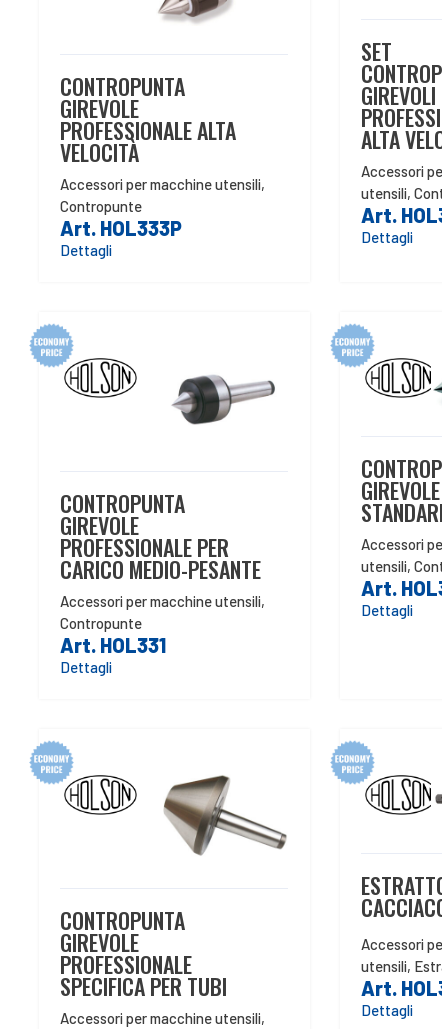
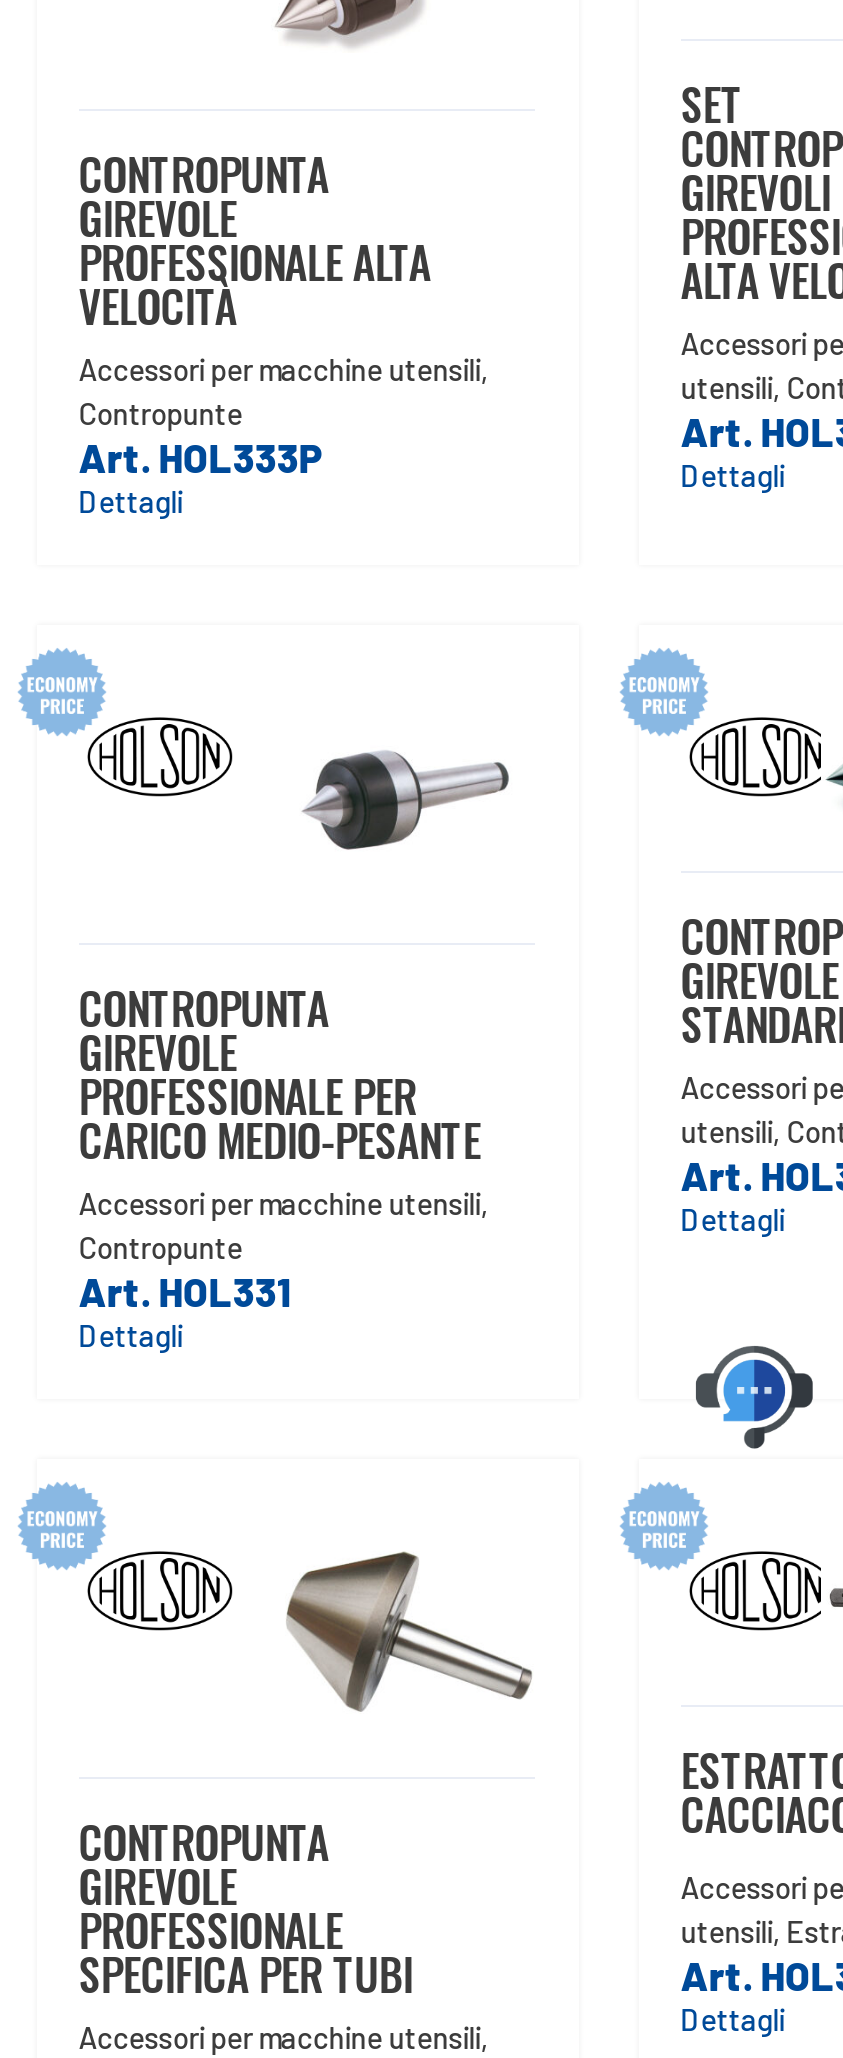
+ [image]
